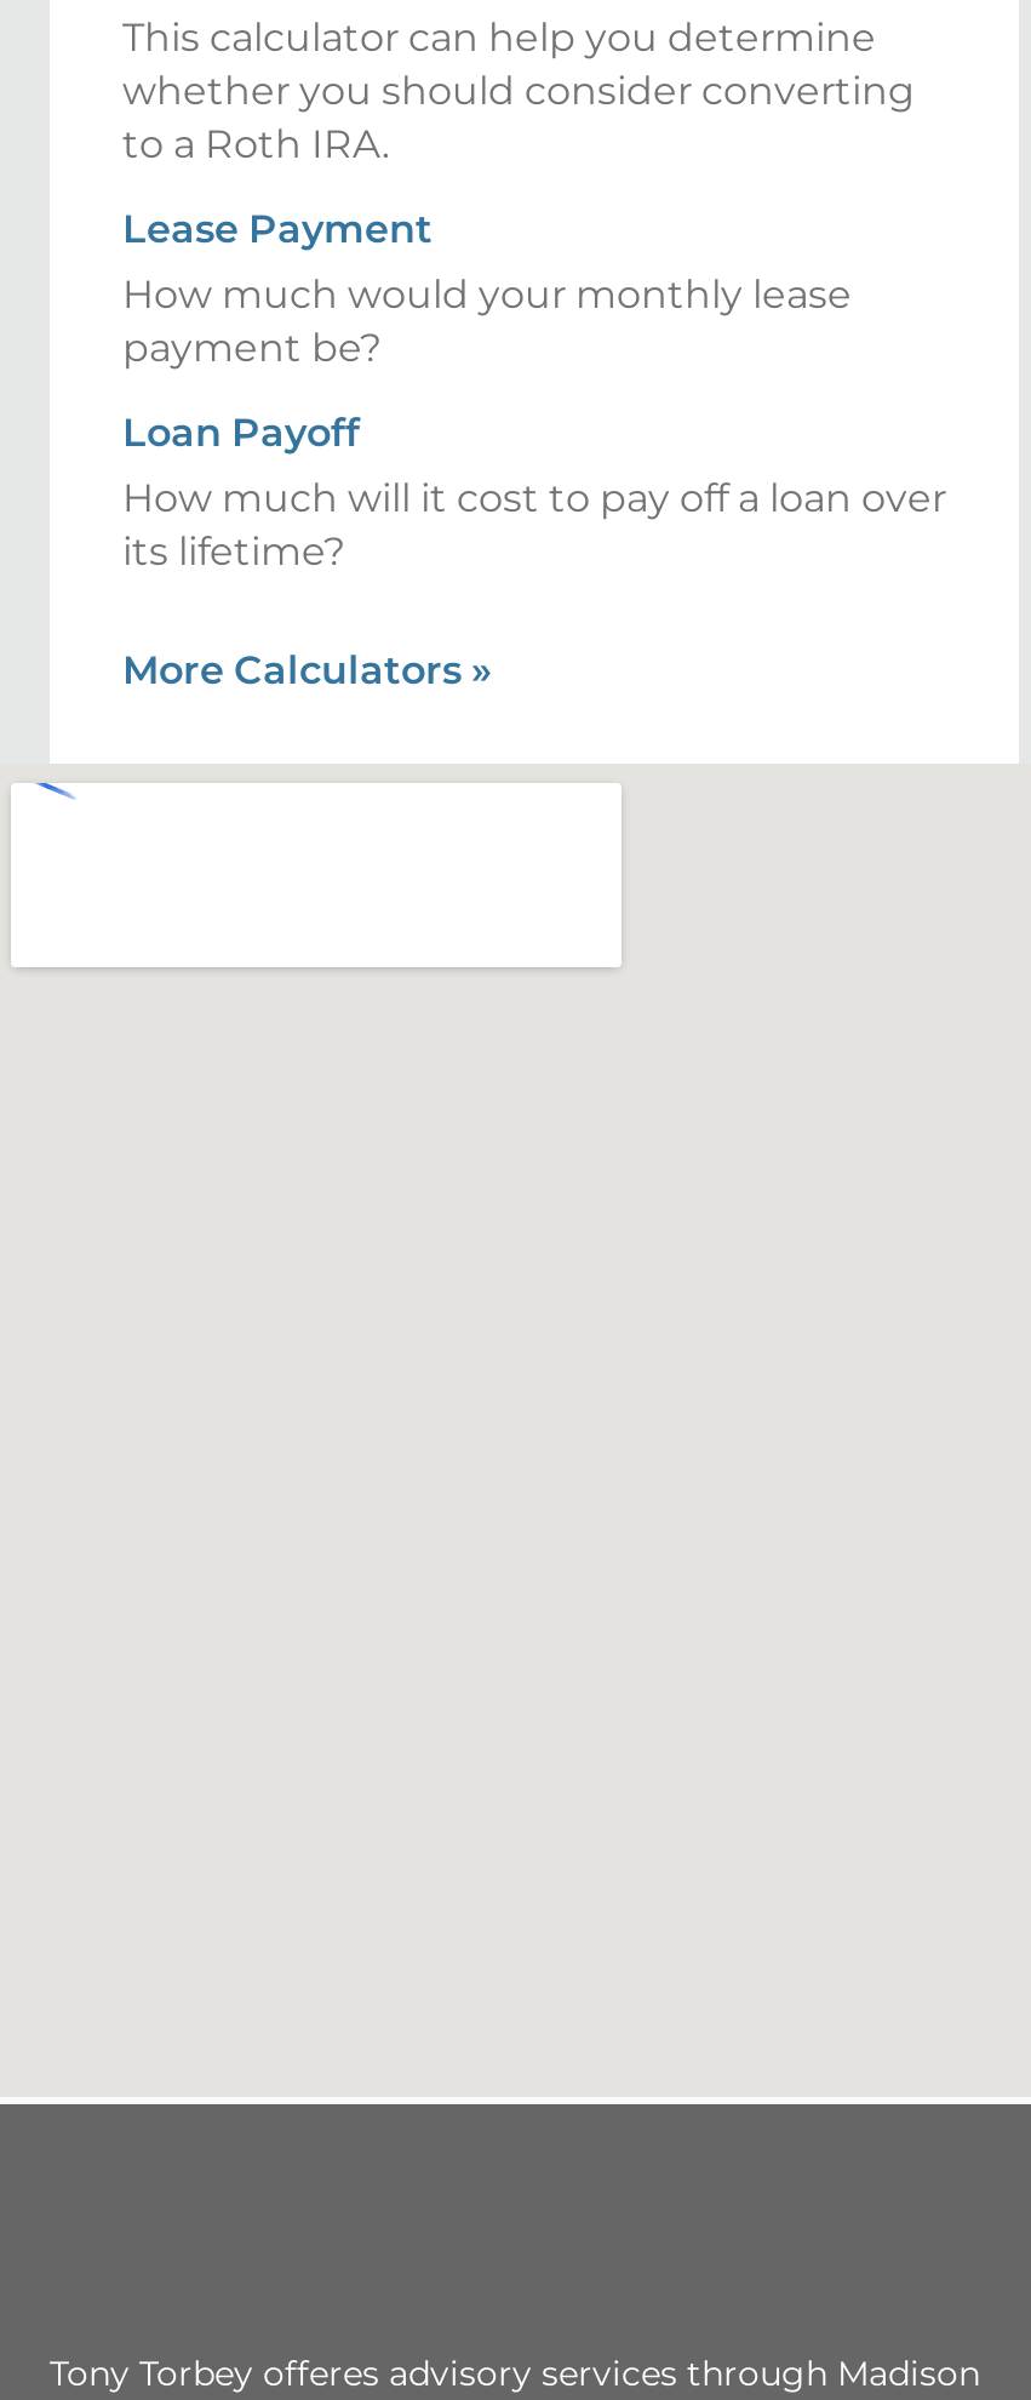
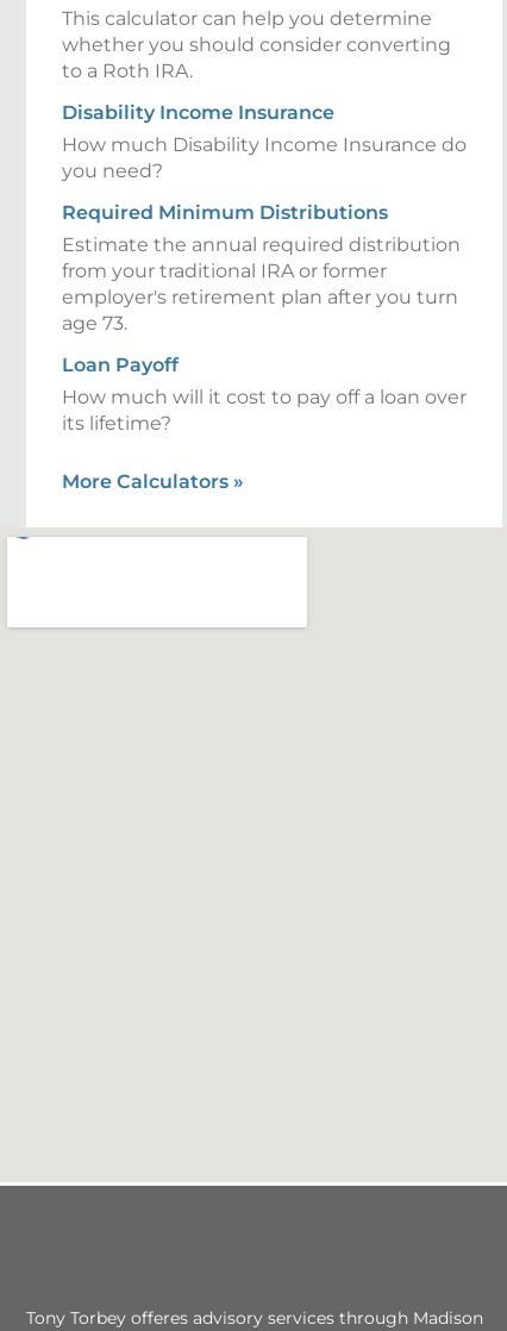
- Lease Payment
- How much would your monthly lease
- payment be?
+ Disability Income Insurance
+ How much Disability Income Insurance do
+ you need?
+ Required Minimum Distributions
+ Estimate the annual required distribution
+ from your traditional IRA or former
+ employer's retirement plan after you turn
+ age 73.
